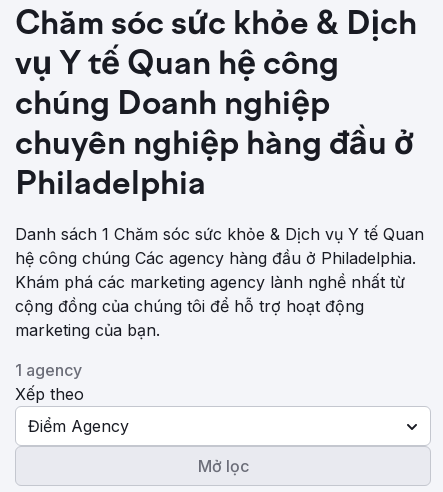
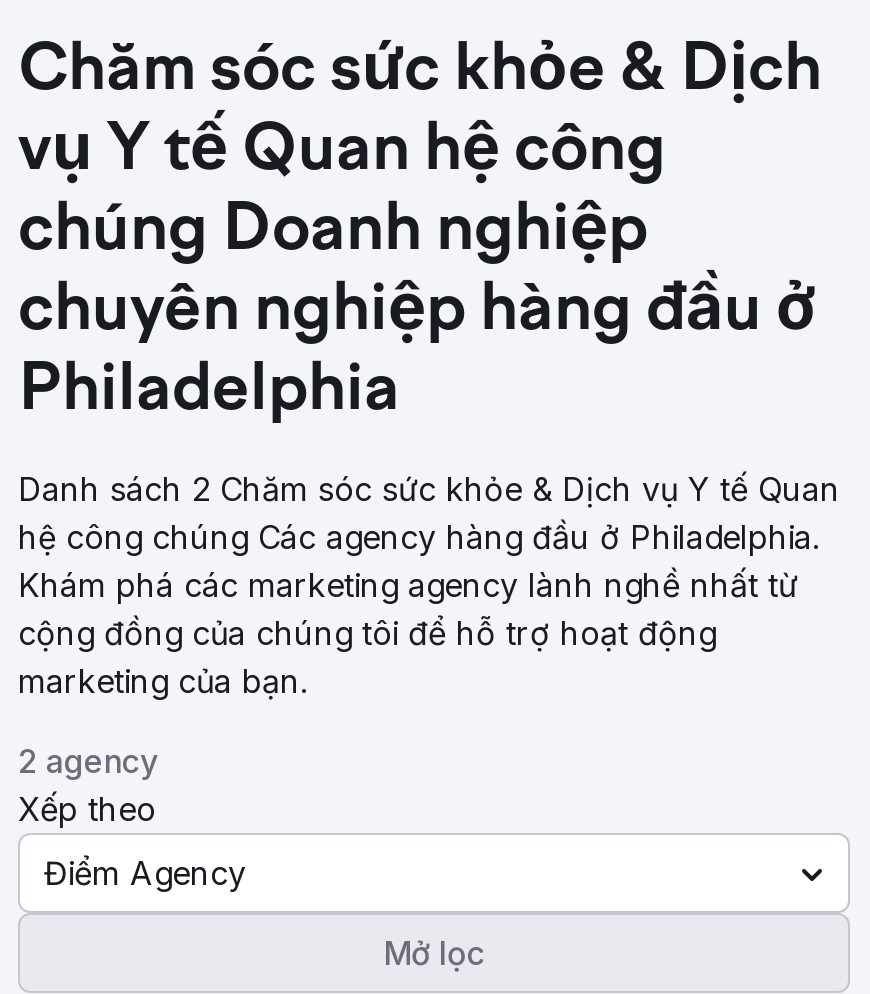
- Danh sách 1 Chăm sóc sức khỏe & Dịch vụ Y tế Quan
+ Danh sách 2 Chăm sóc sức khỏe & Dịch vụ Y tế Quan

- 1 agency
+ 2 agency
